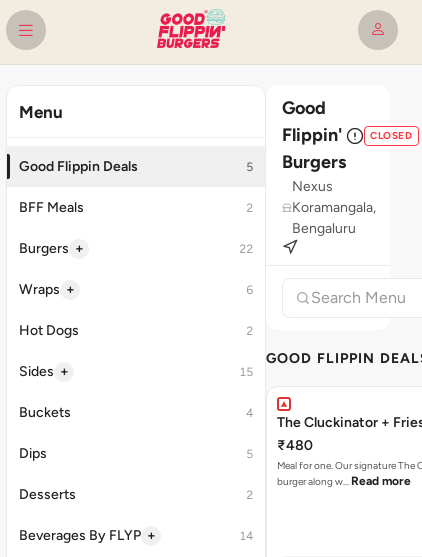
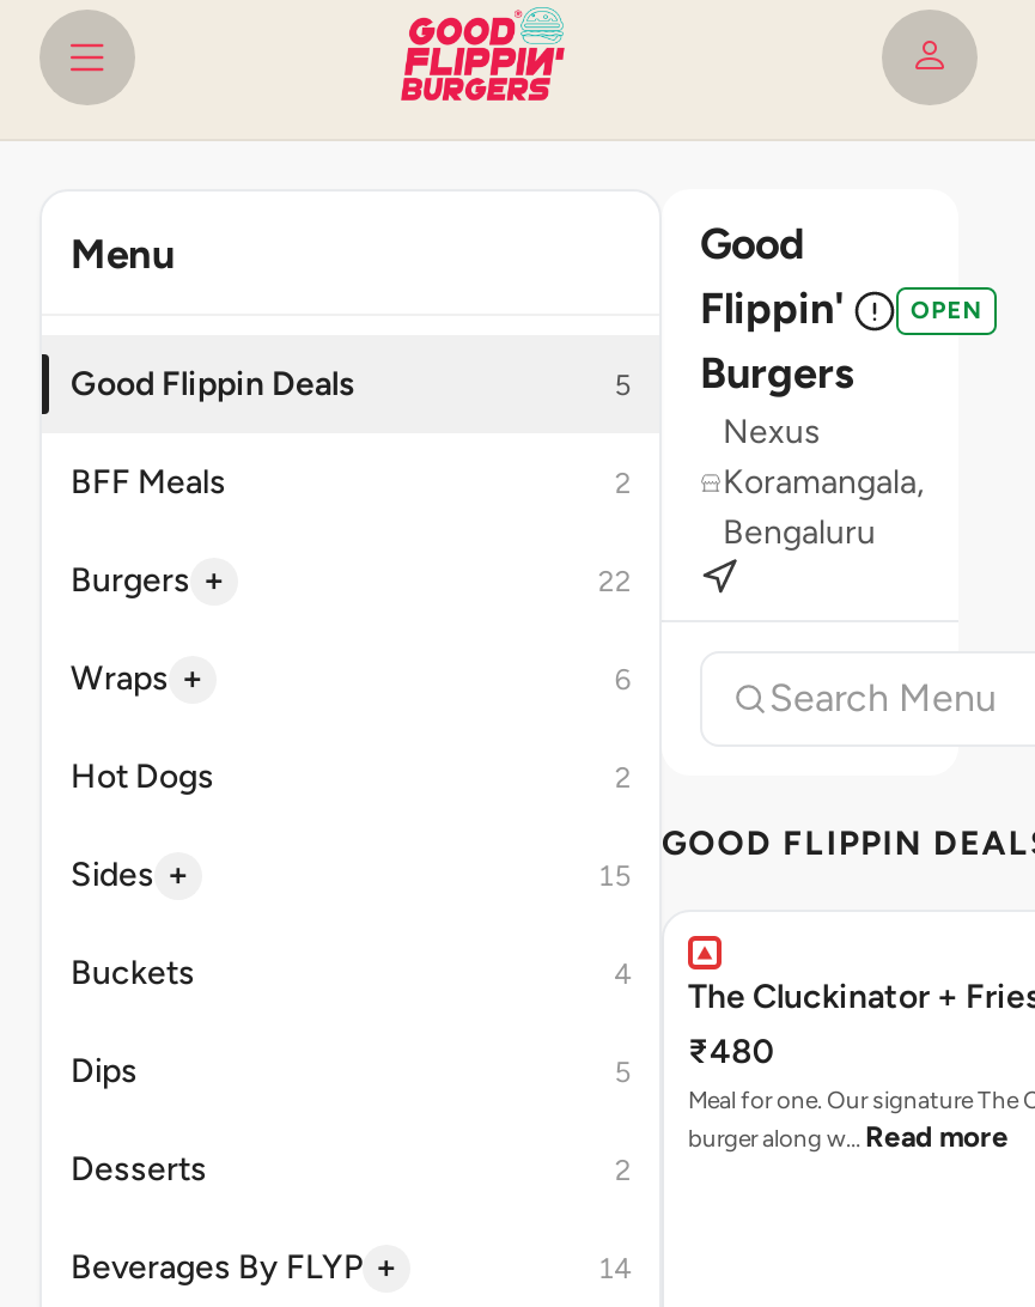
- CLOSED
+ OPEN
